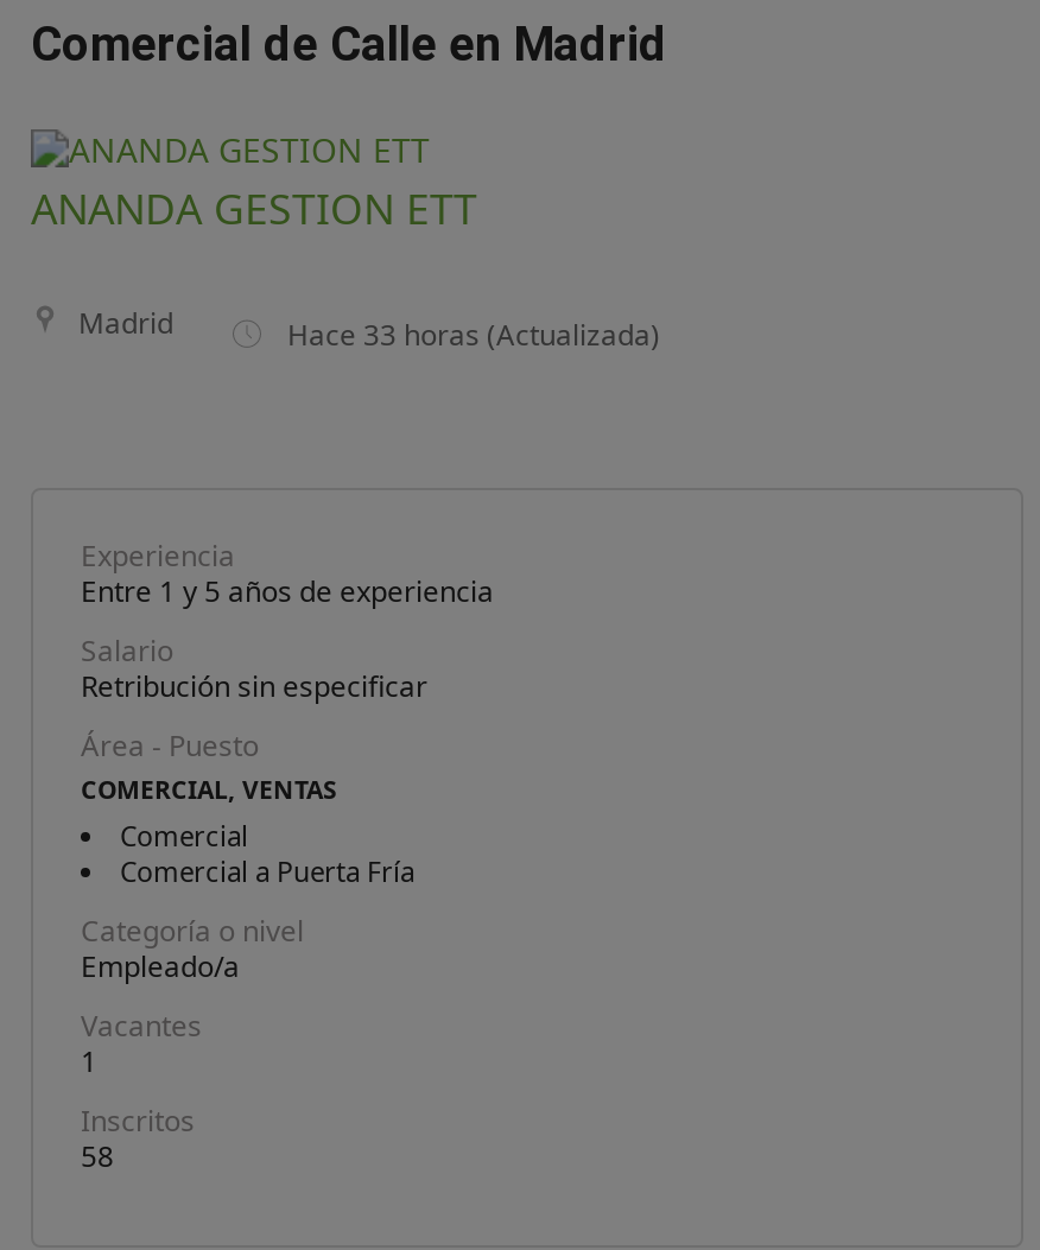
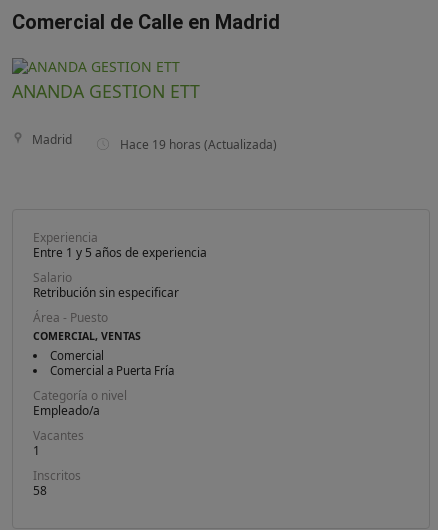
- Hace 33 horas (Actualizada)
+ Hace 19 horas (Actualizada)
